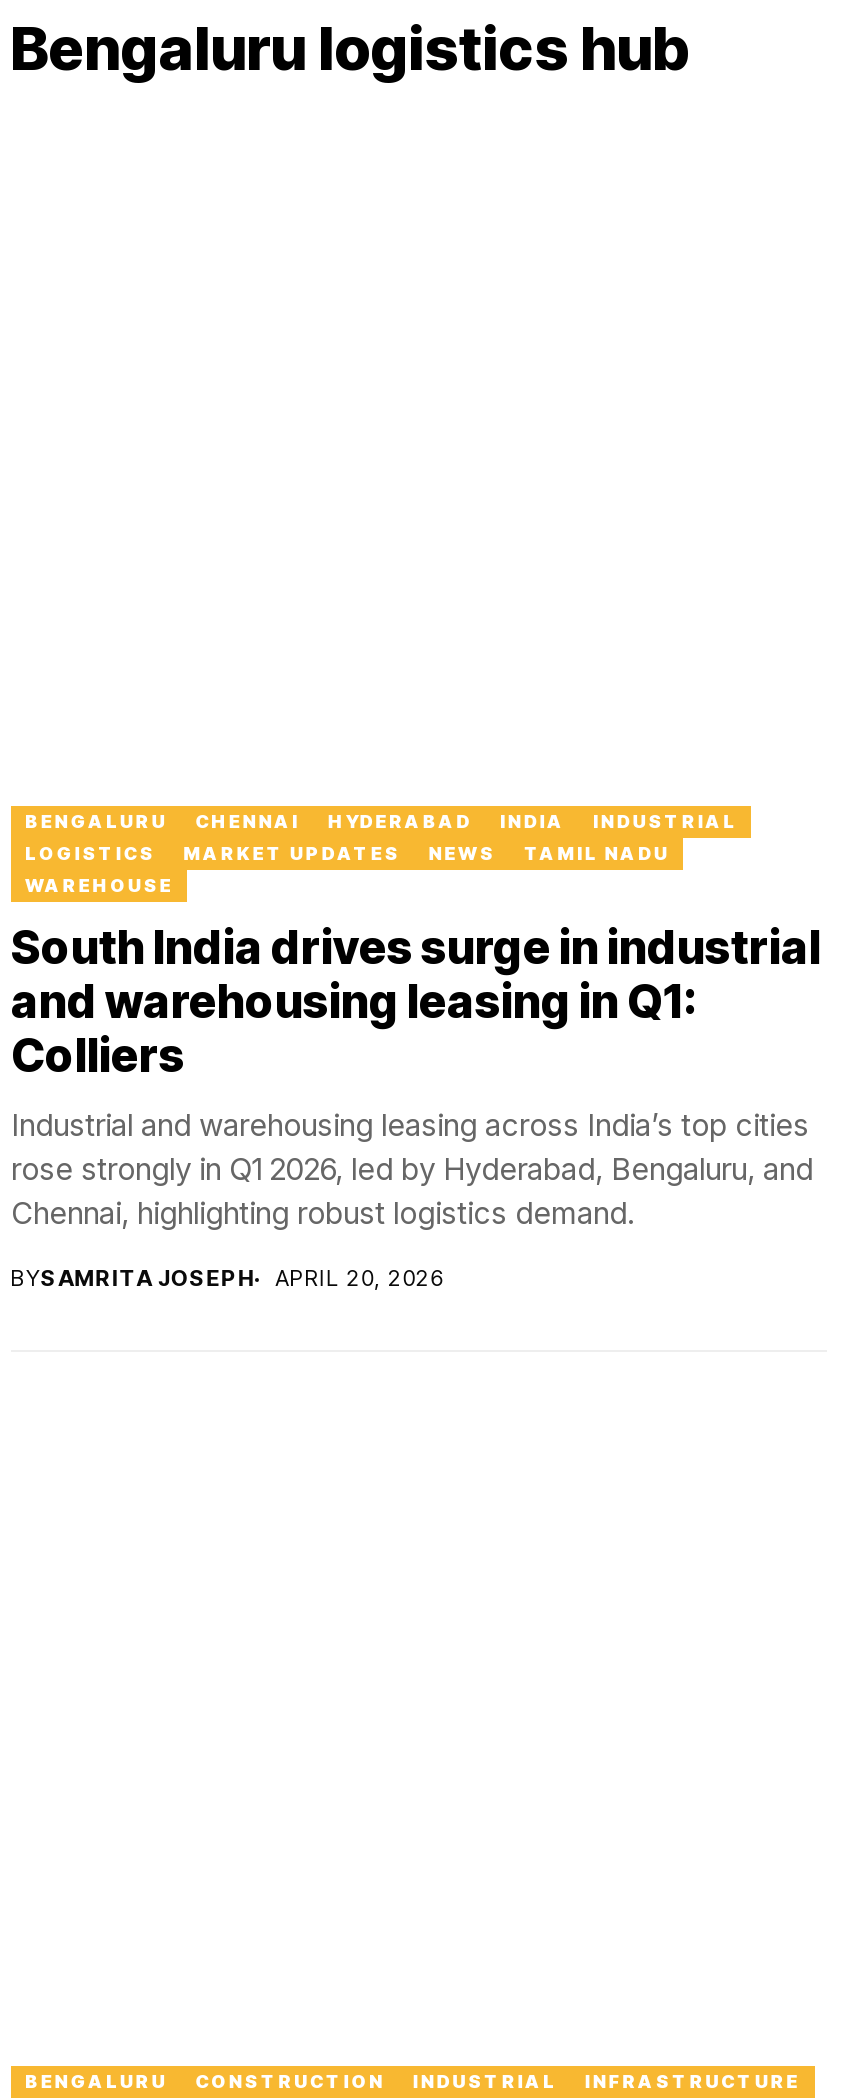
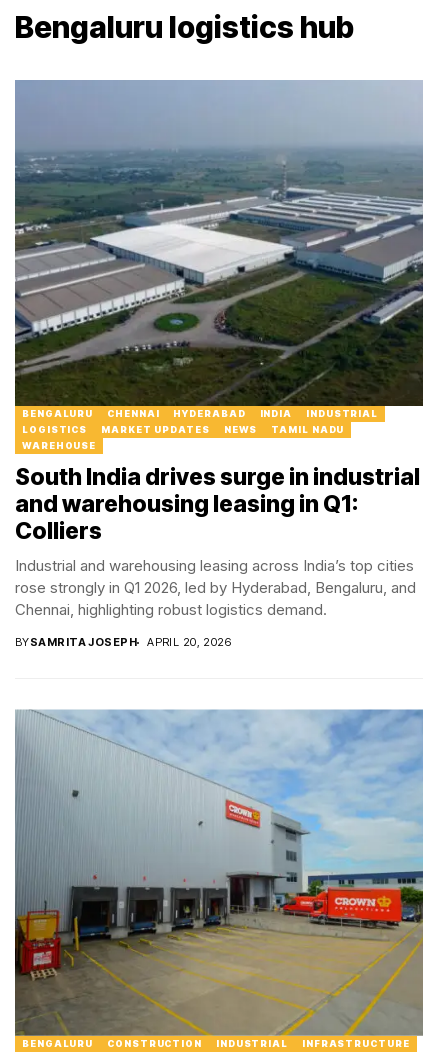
+ [image]

+ [image]
